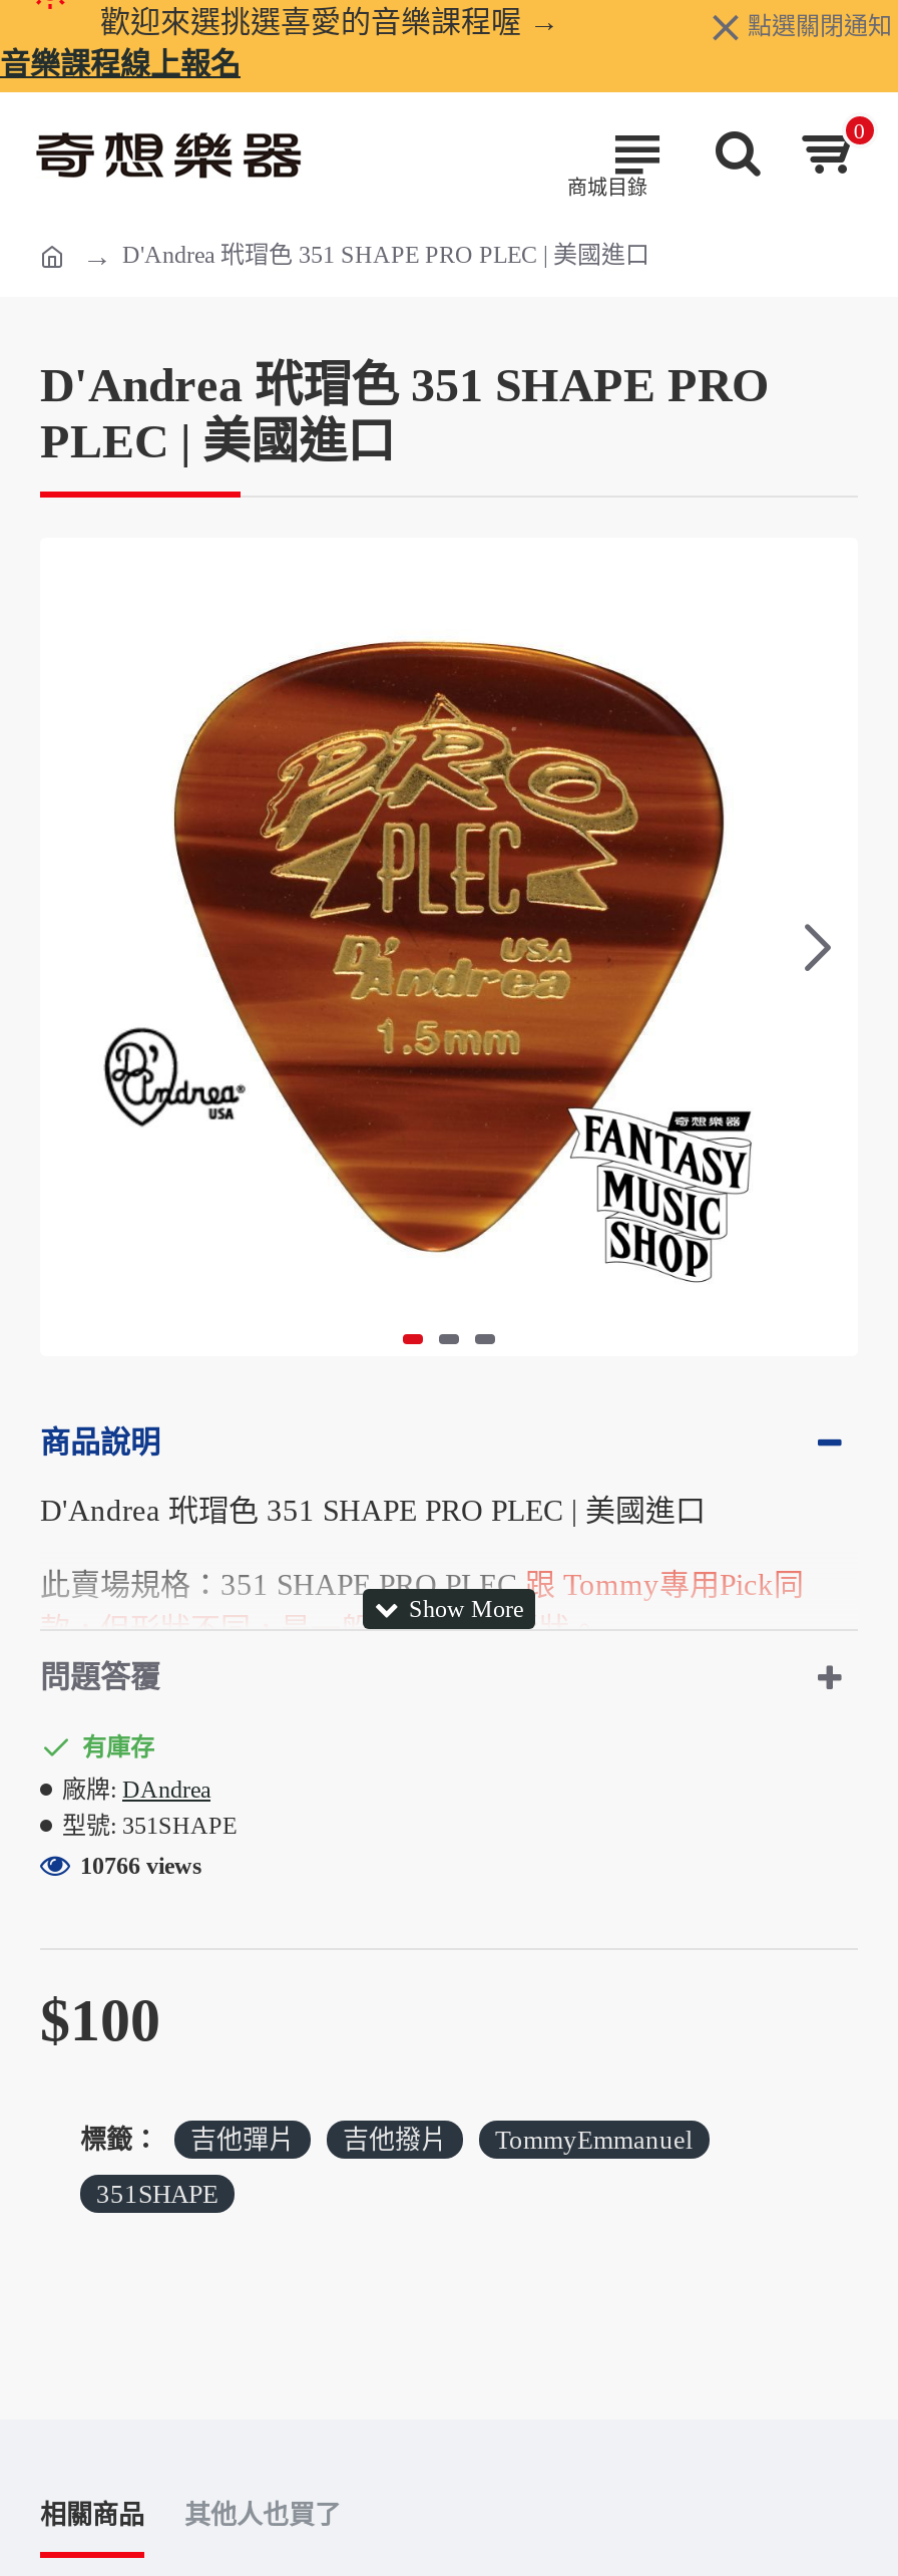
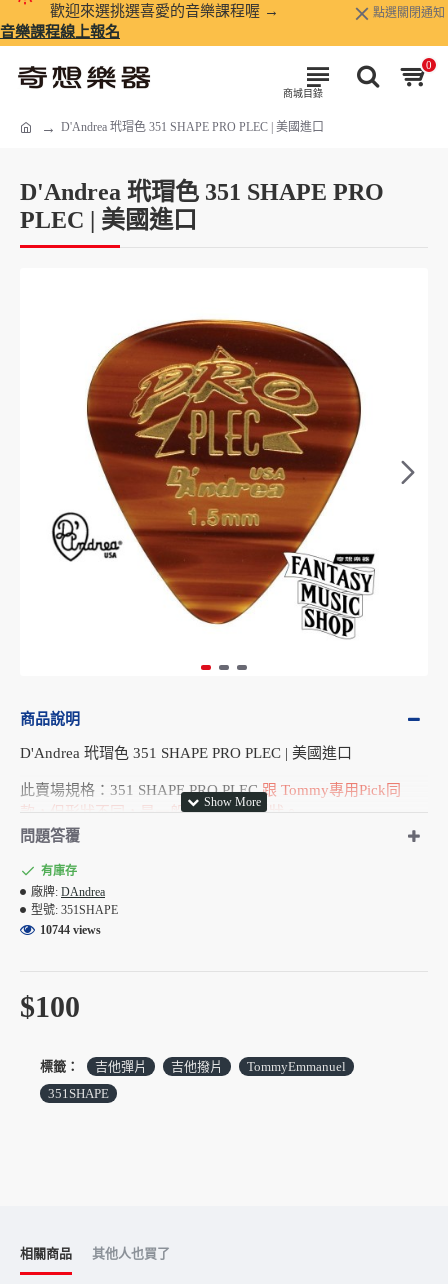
- 10766 views
+ 10744 views
